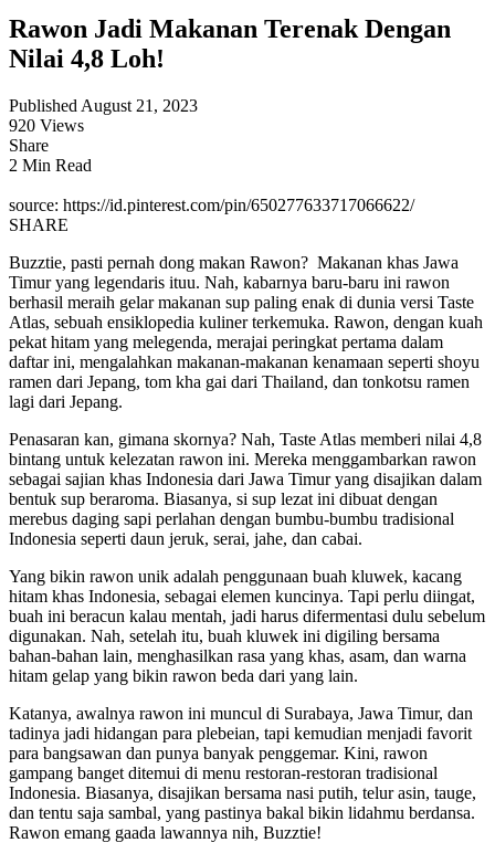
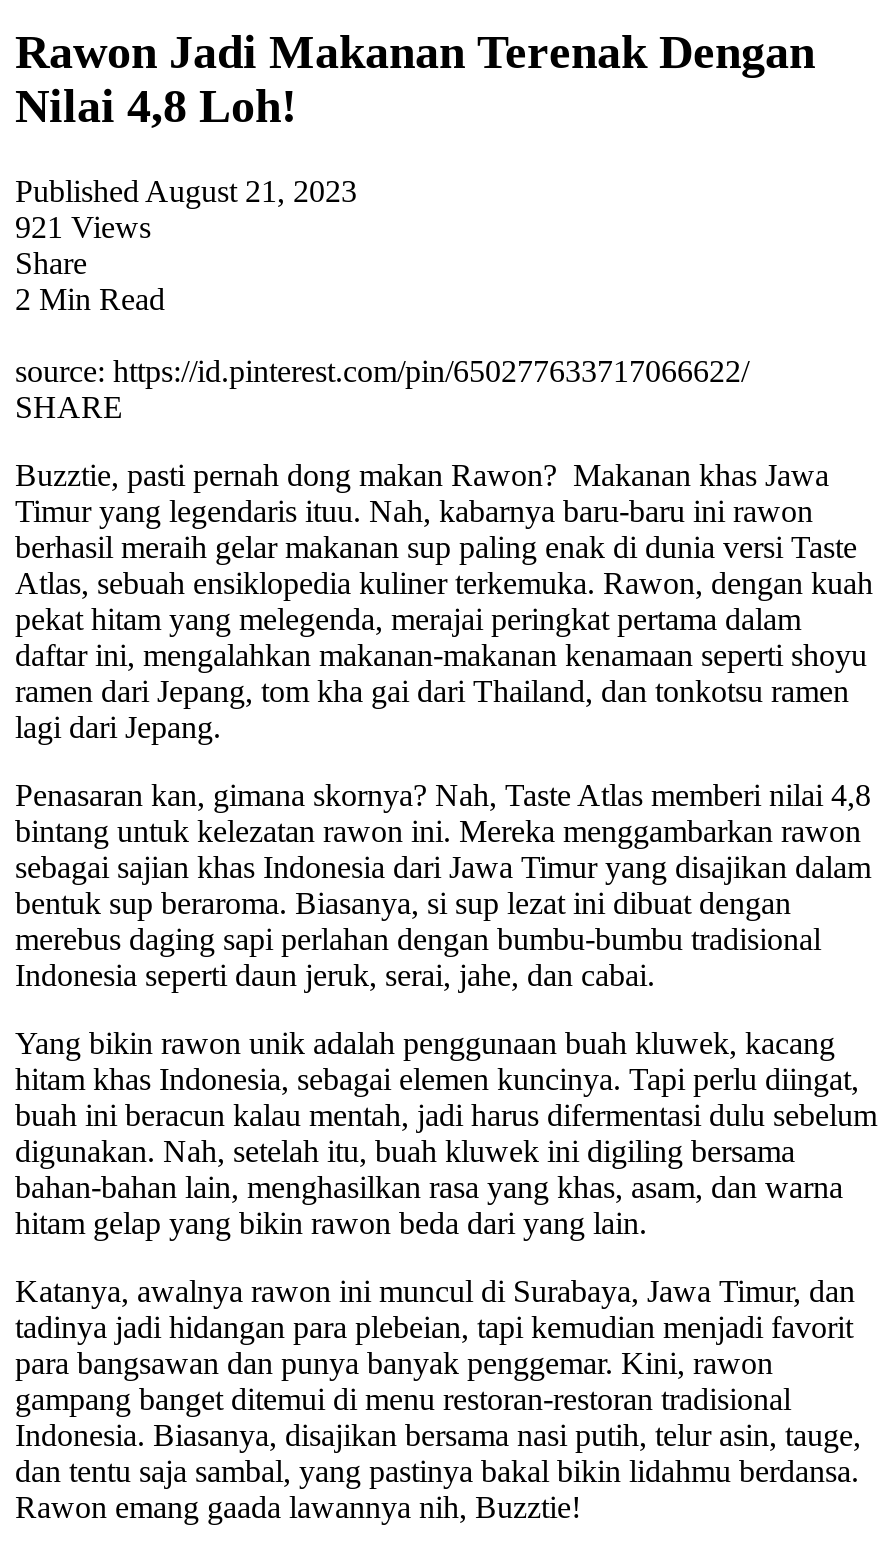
- 920 Views
+ 921 Views
